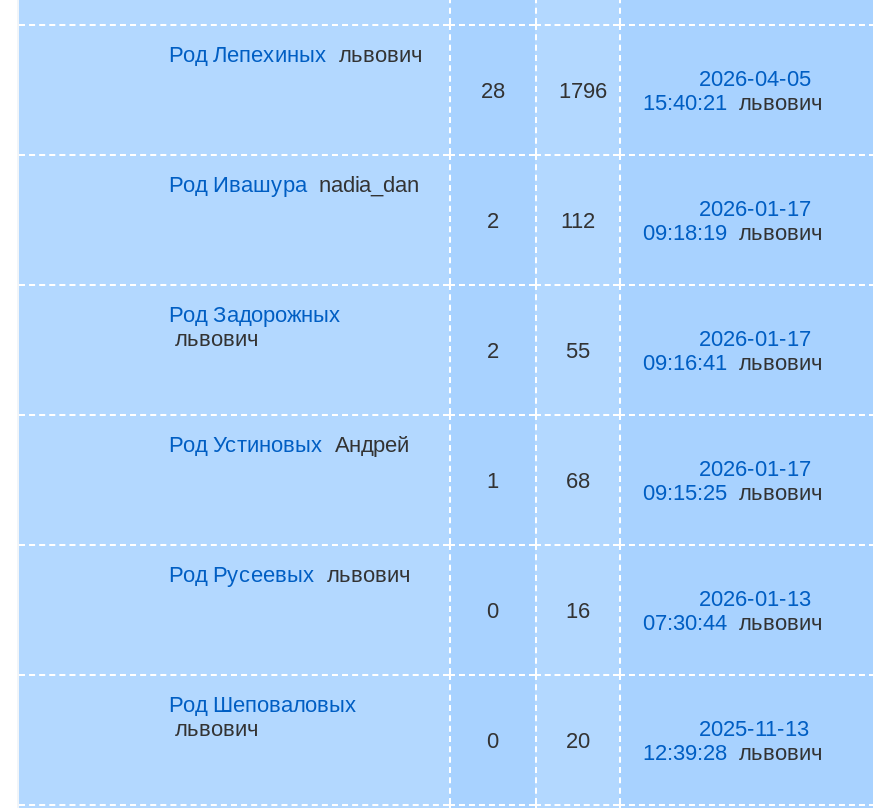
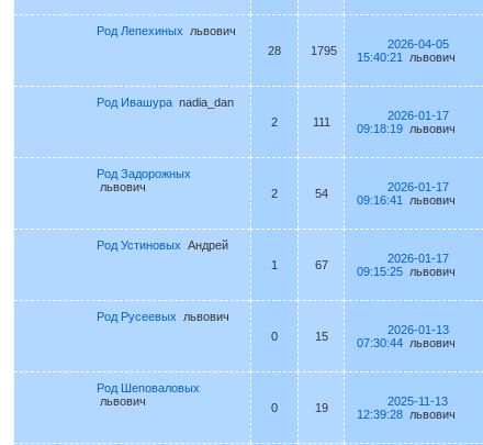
- 1796 15:40:21 львович
+ 1795 15:40:21 львович

- 112
+ 111

- 55
+ 54

- 68
+ 67

- 16
+ 15

- 20
+ 19
